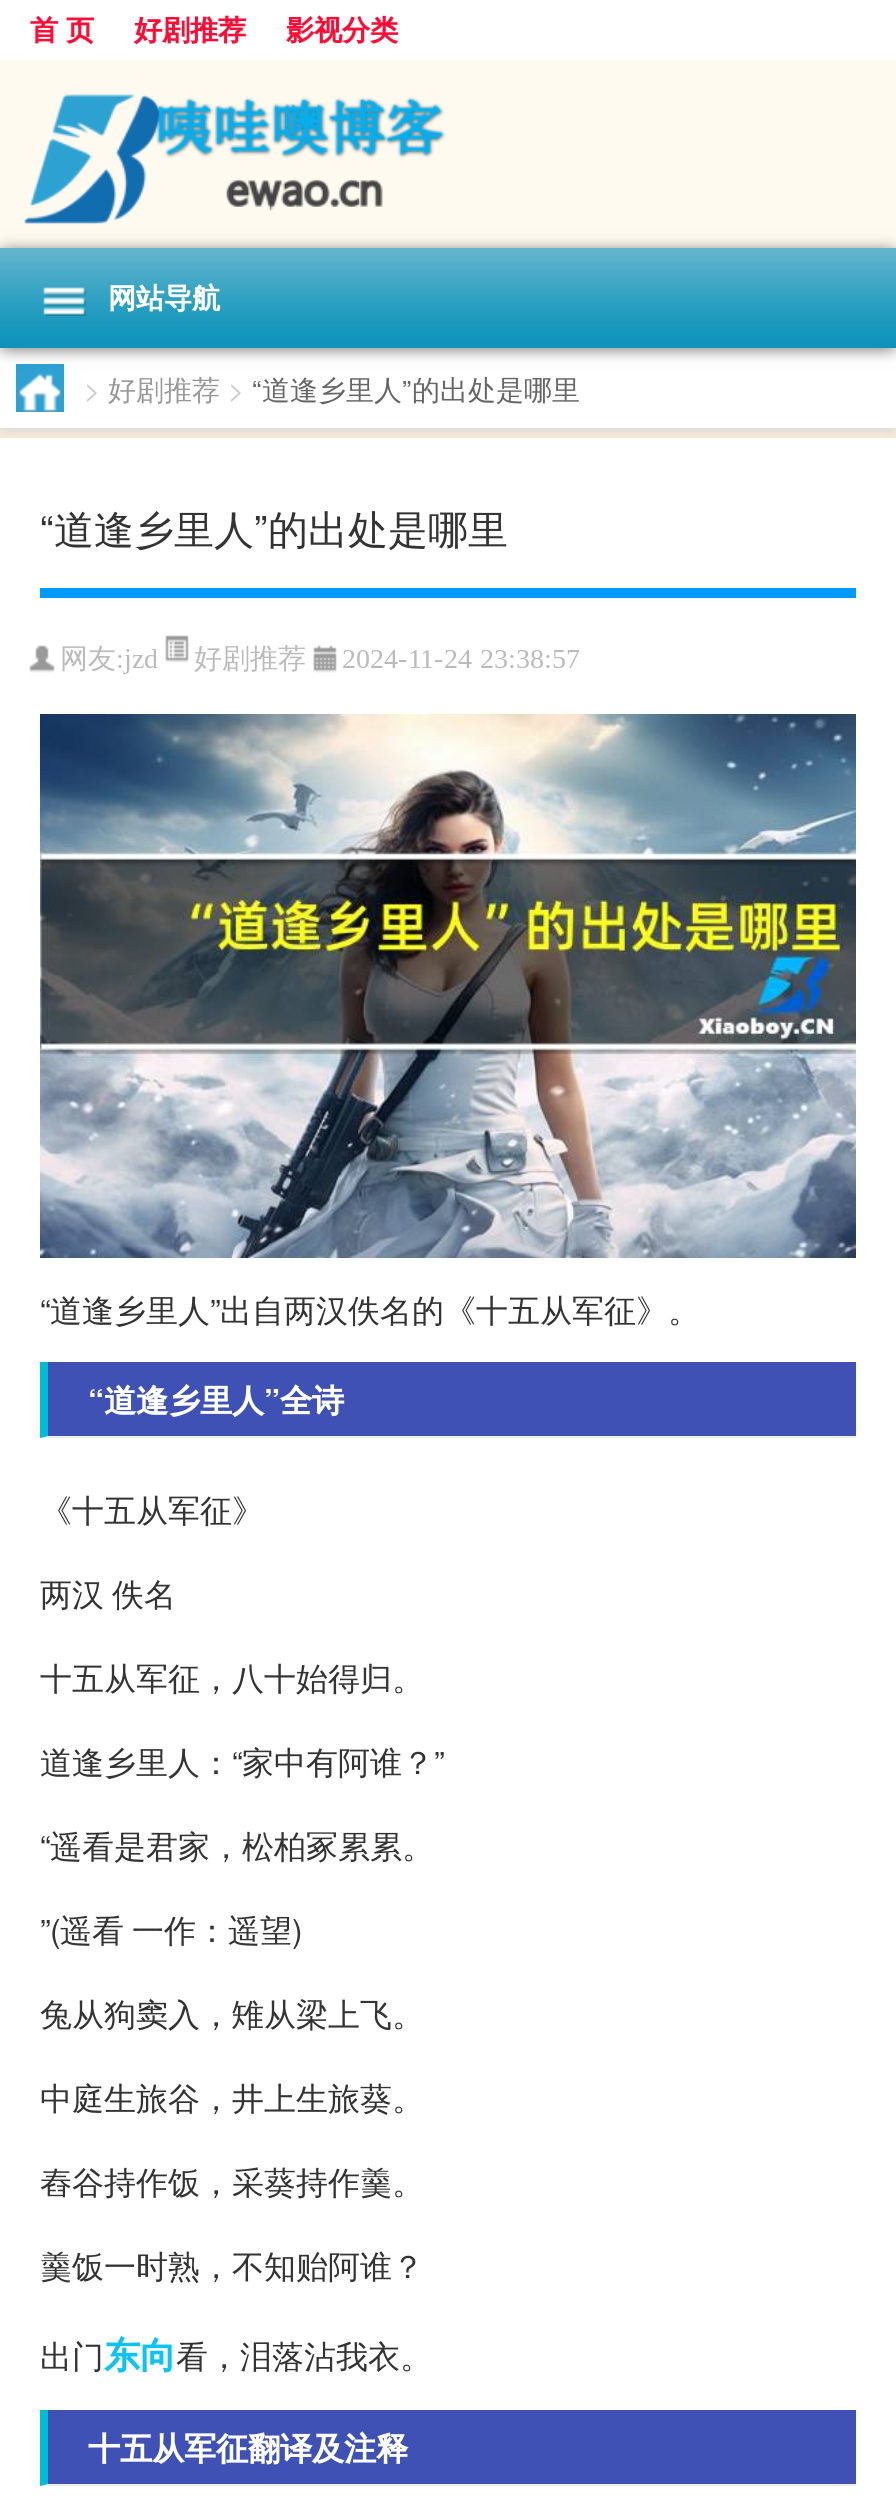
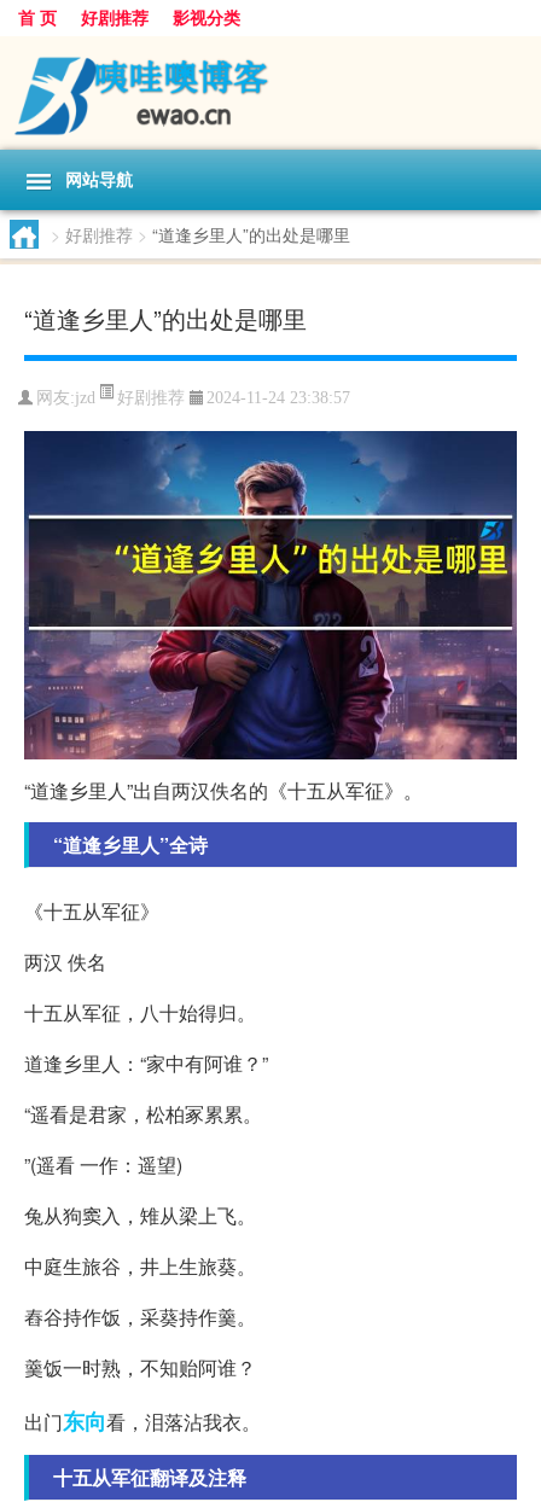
- [image]
+ [image]
